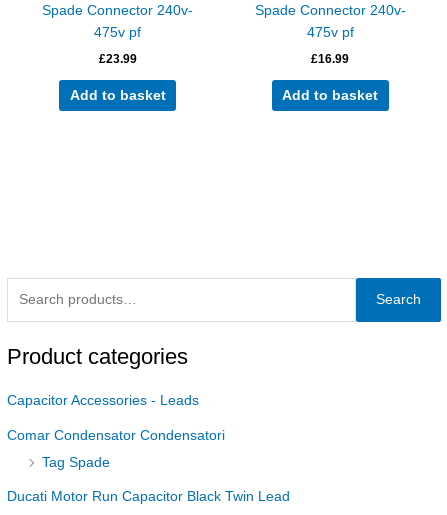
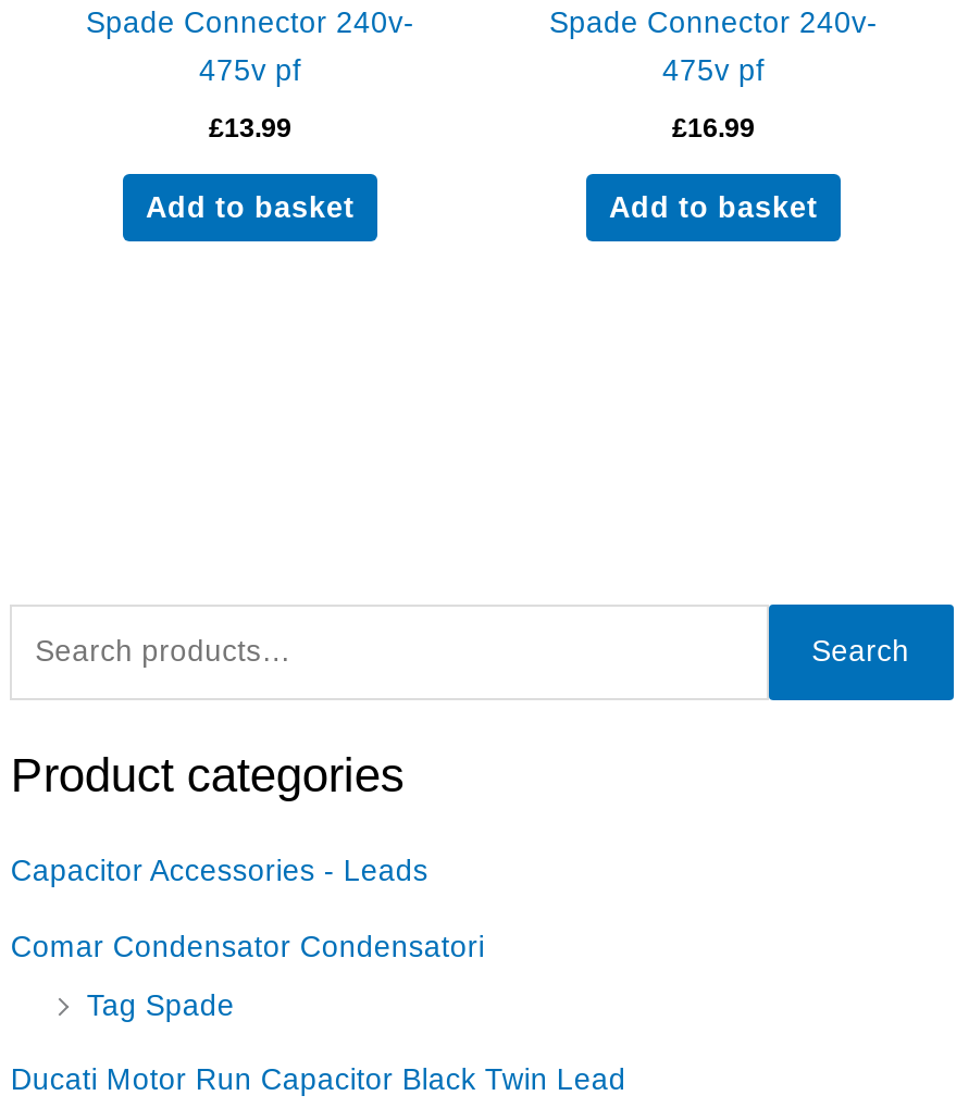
- £23.99
+ £13.99
